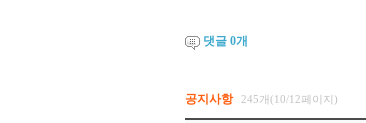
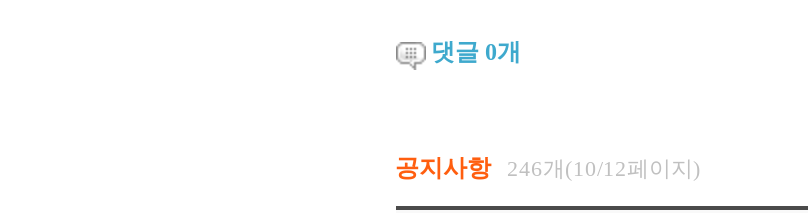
- 공지사항 245개(10/12페이지)
+ 공지사항 246개(10/12페이지)
